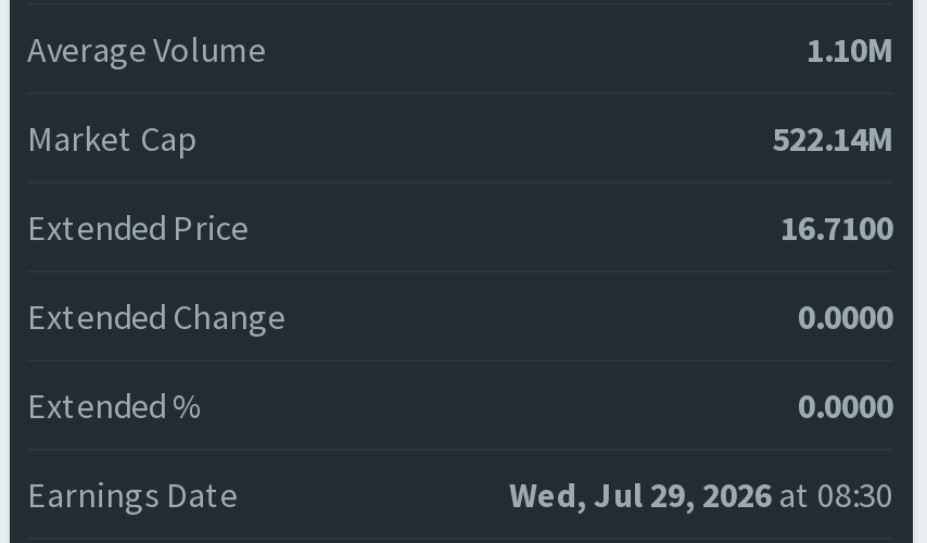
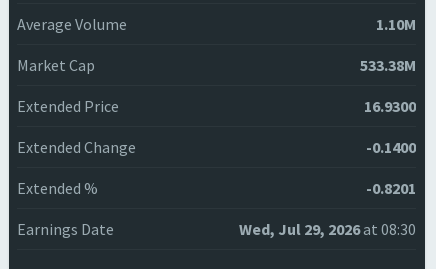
- 522.14M
+ 533.38M

- 16.7100
+ 16.9300

- 0.0000
+ -0.1400

- 0.0000
+ -0.8201
